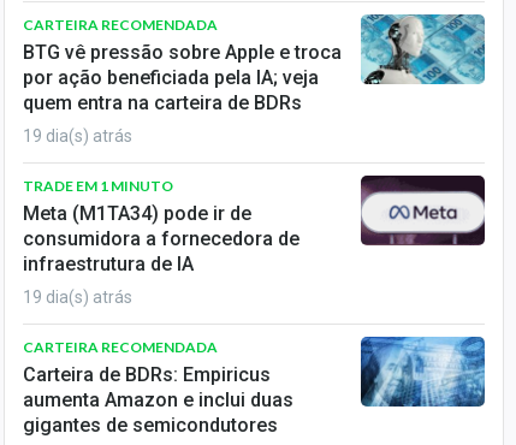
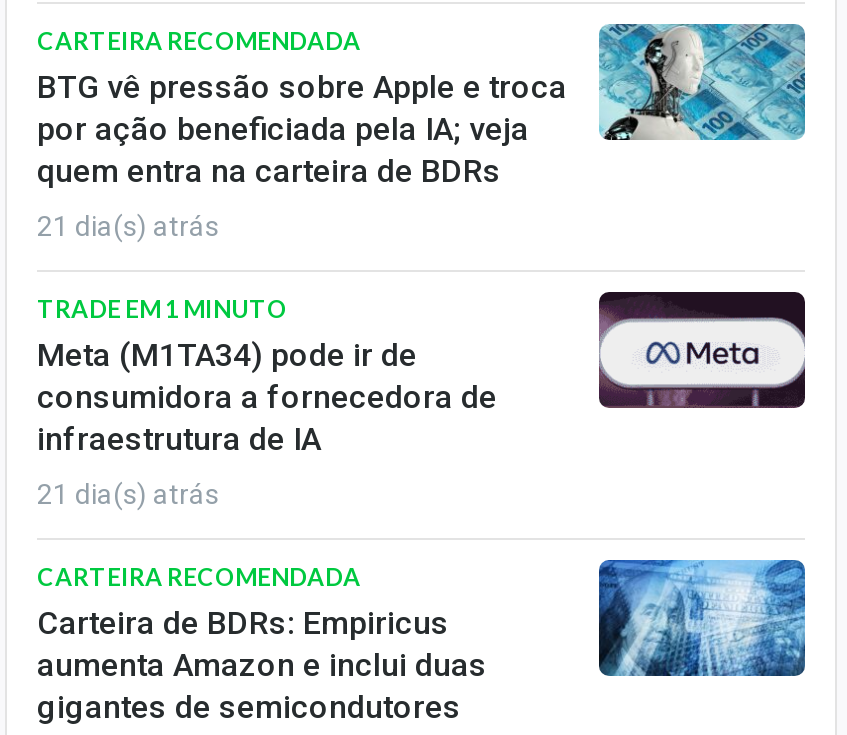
- 19 dia(s) atrás
+ 21 dia(s) atrás

- 19 dia(s) atrás
+ 21 dia(s) atrás
